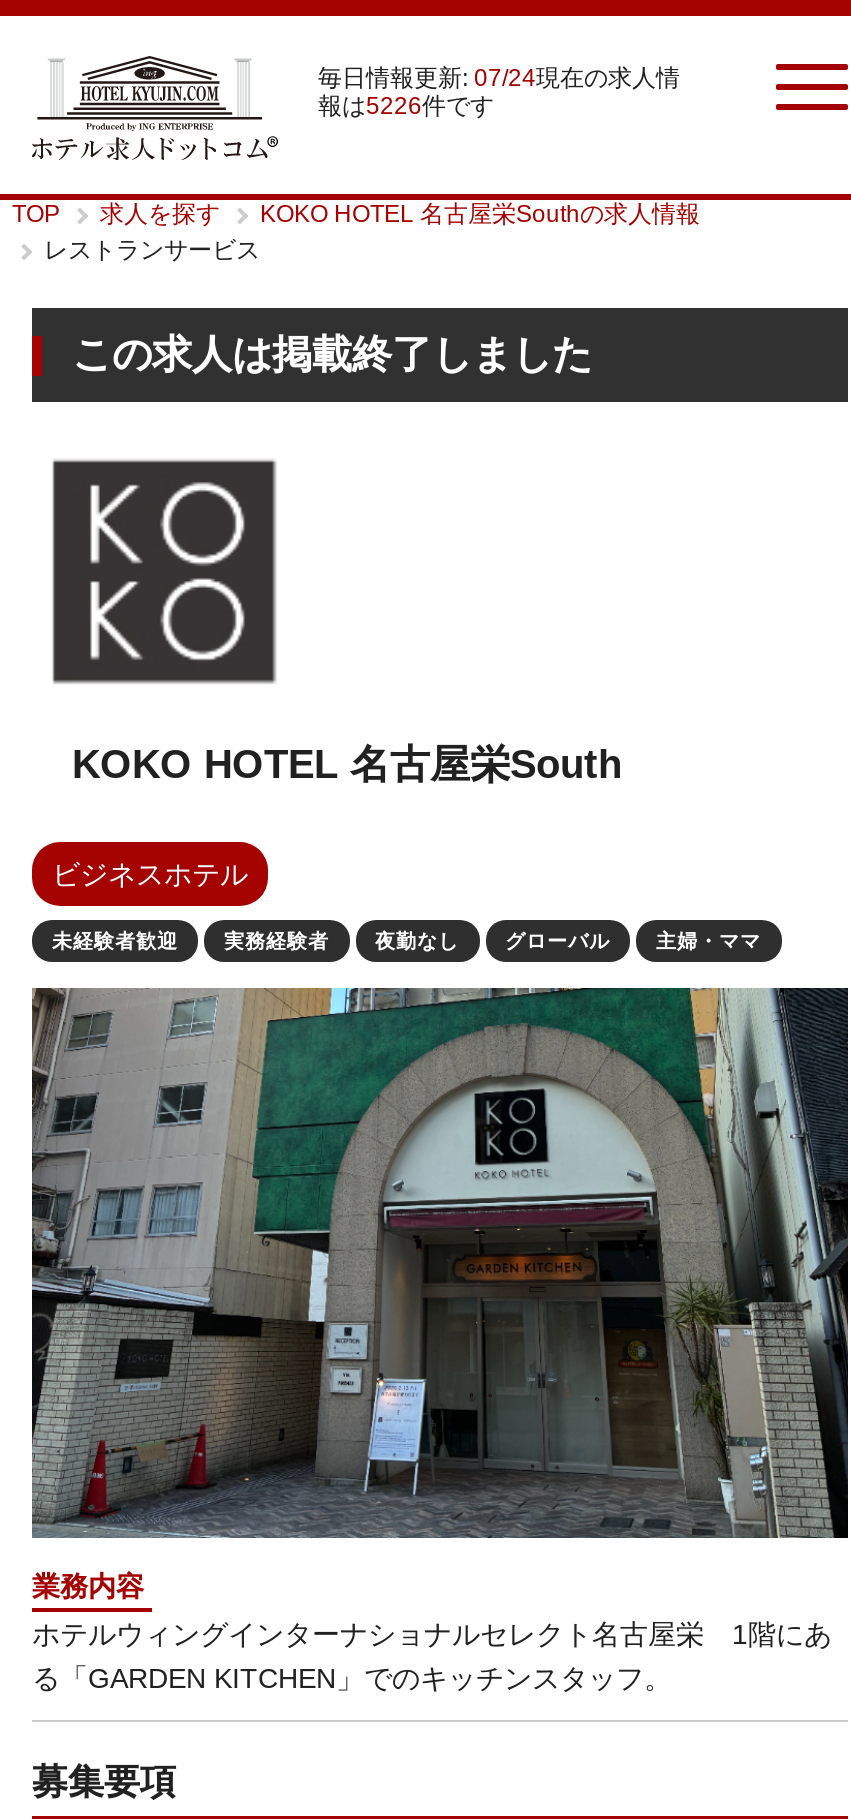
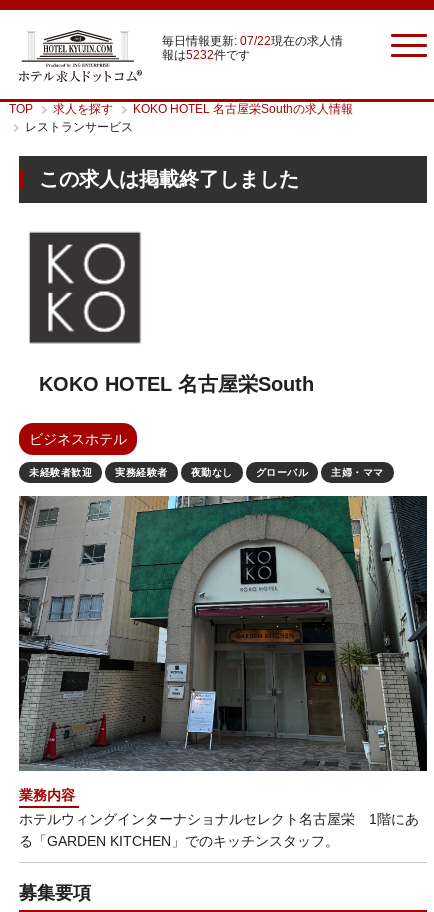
- 毎日情報更新: 07/24現在の求人情
+ 毎日情報更新: 07/22現在の求人情

- 報は5226件です
+ 報は5232件です
